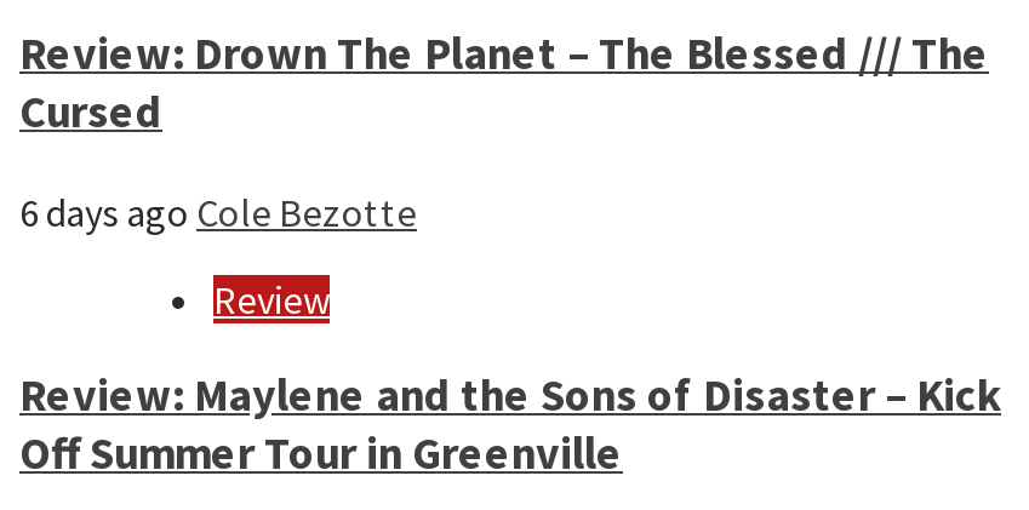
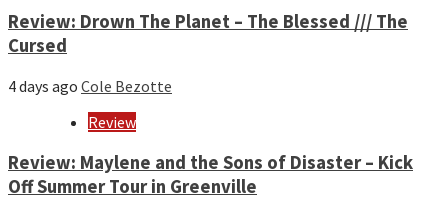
- 6 days ago Cole Bezotte
+ 4 days ago Cole Bezotte
